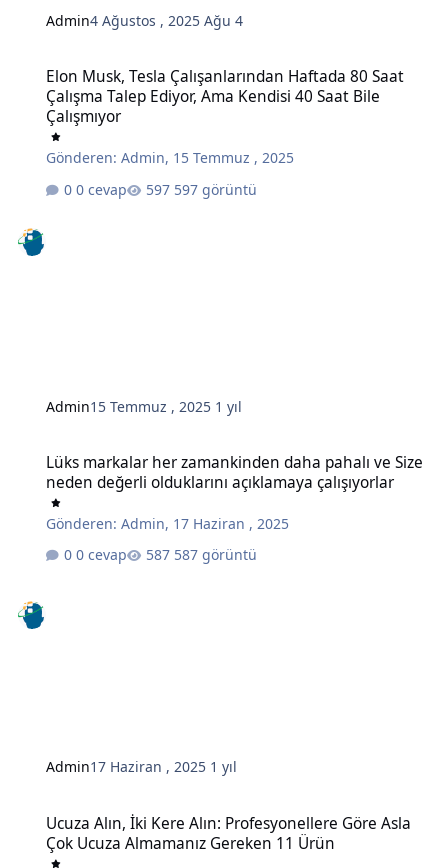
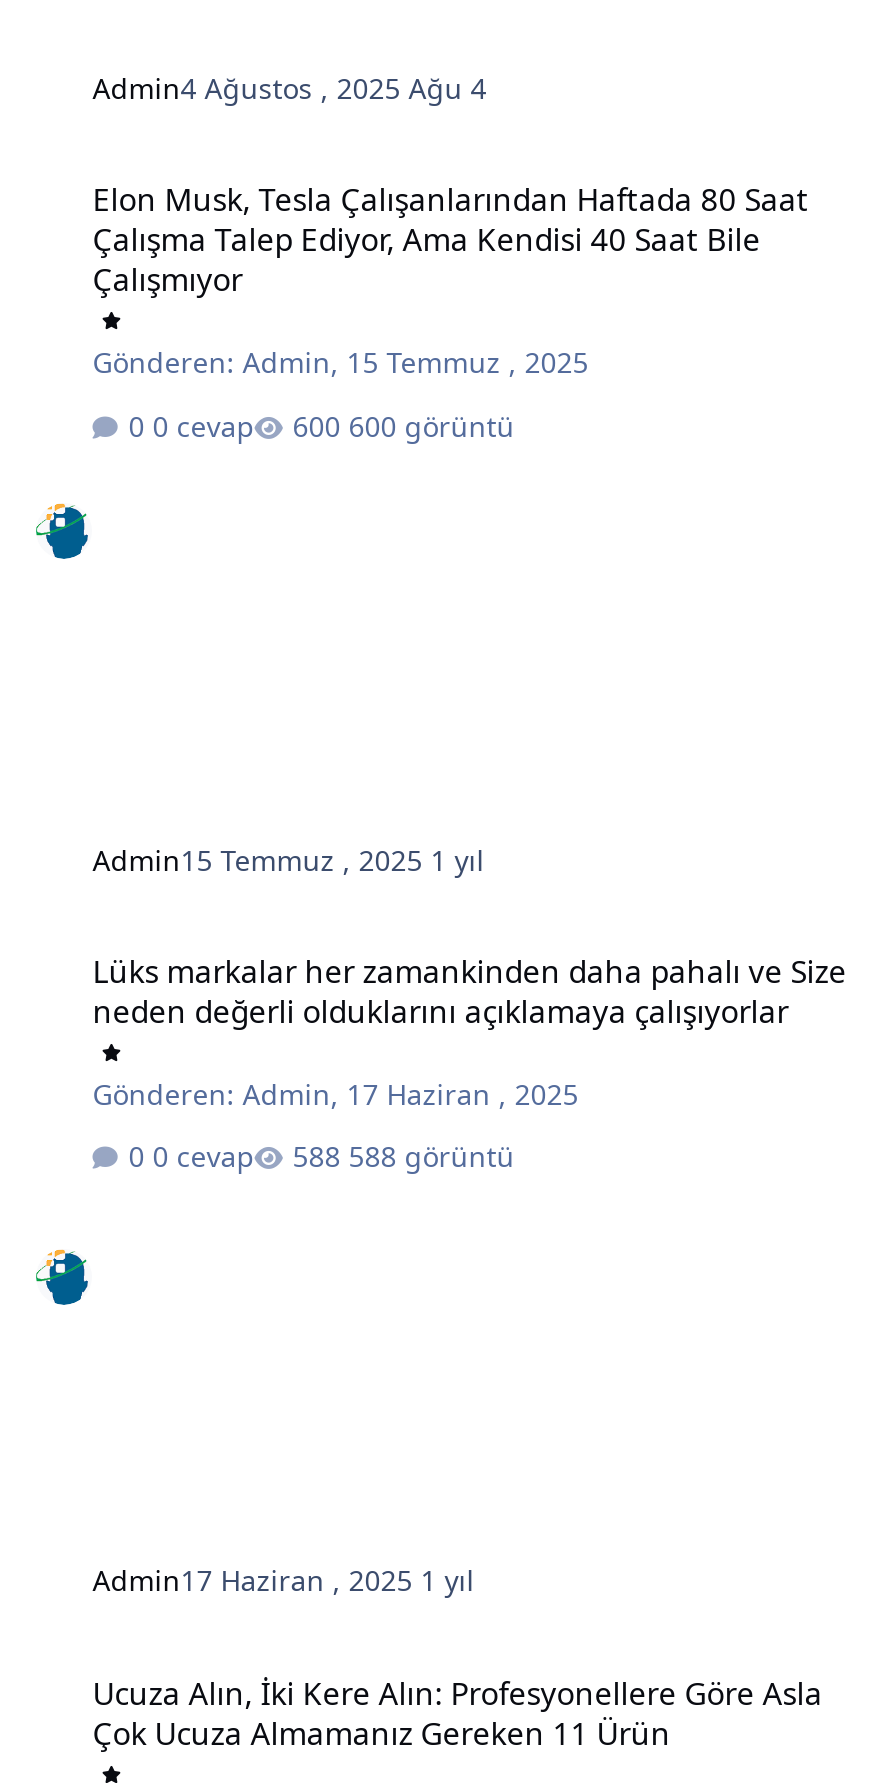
- 597 görüntü
+ 600 görüntü

- 587 görüntü
+ 588 görüntü
